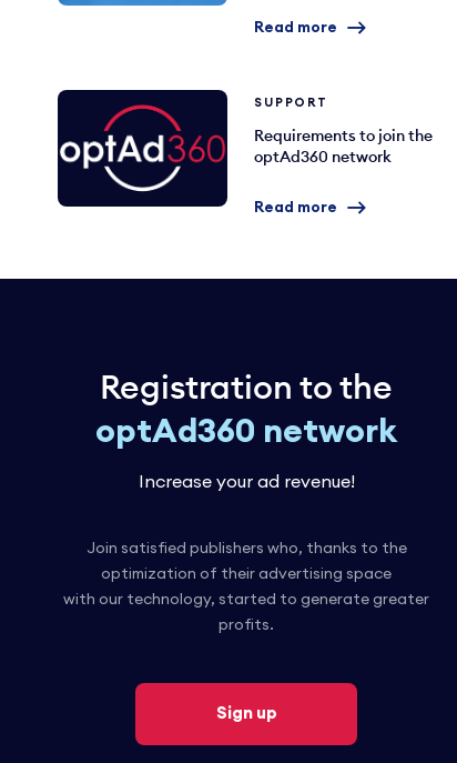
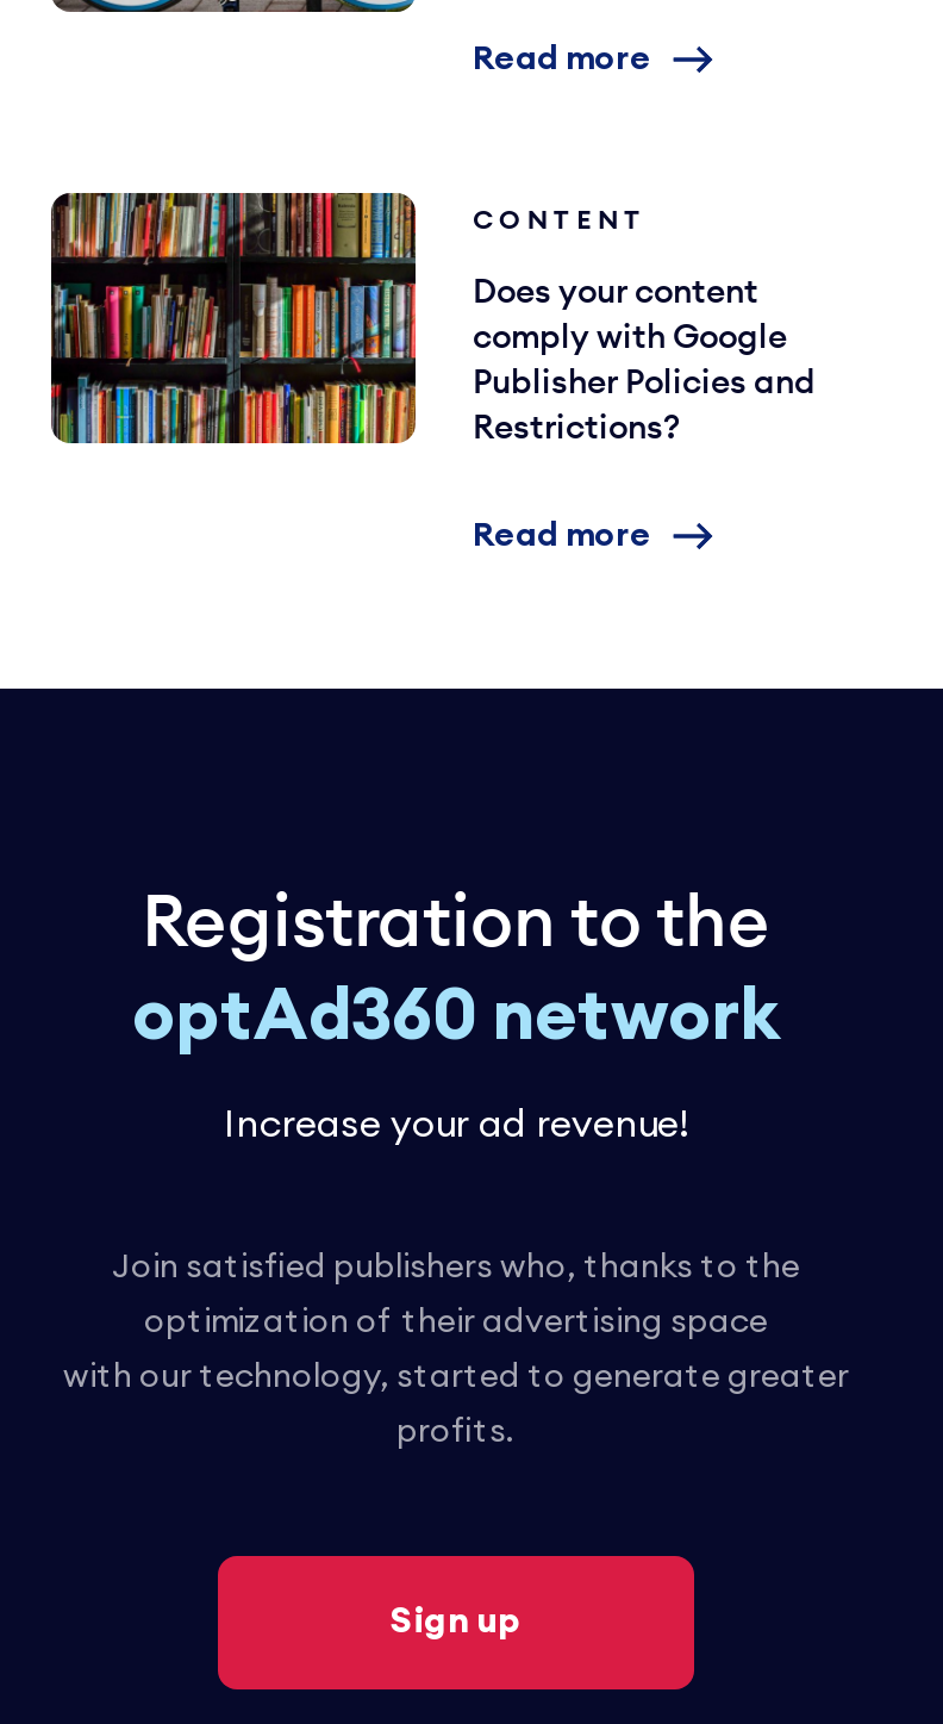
- [image]
- SUPPORT
+ [image]
+ CONTENT

- Requirements to join the
- optAd360 network
+ Does your content
+ comply with Google
+ Publisher Policies and
+ Restrictions?
